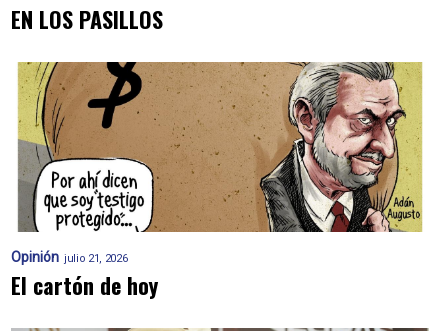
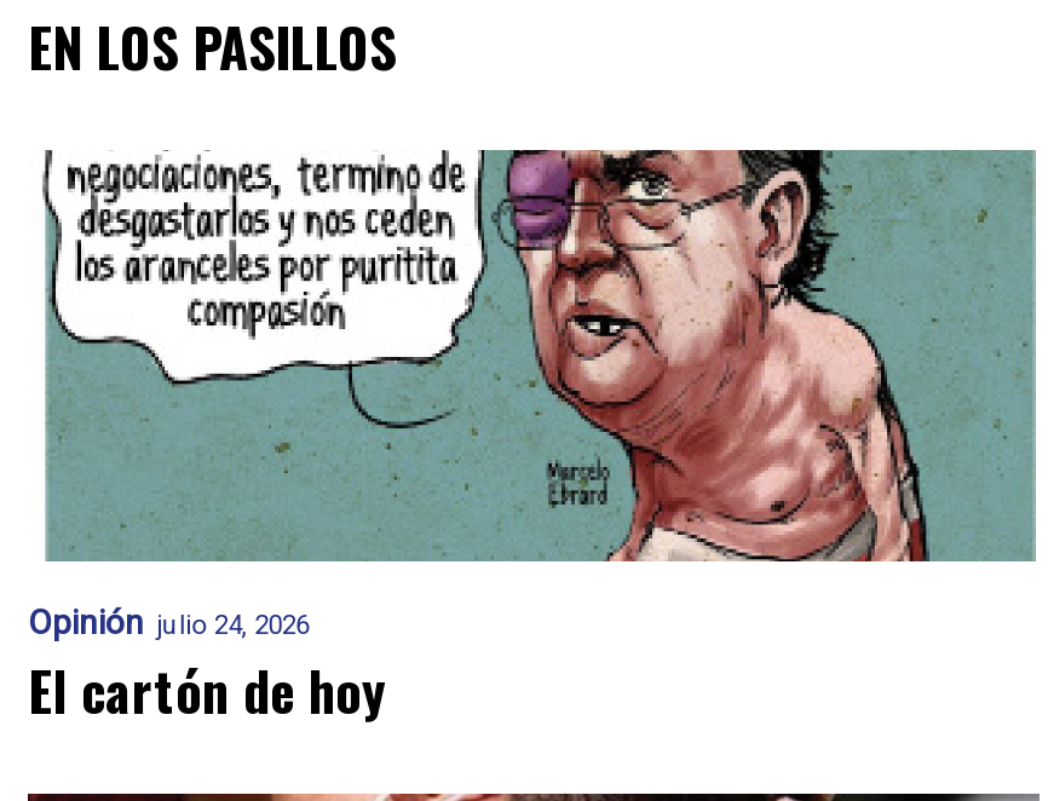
- [image]
- Opinión julio 21, 2026
+ [image]
+ Opinión julio 24, 2026
